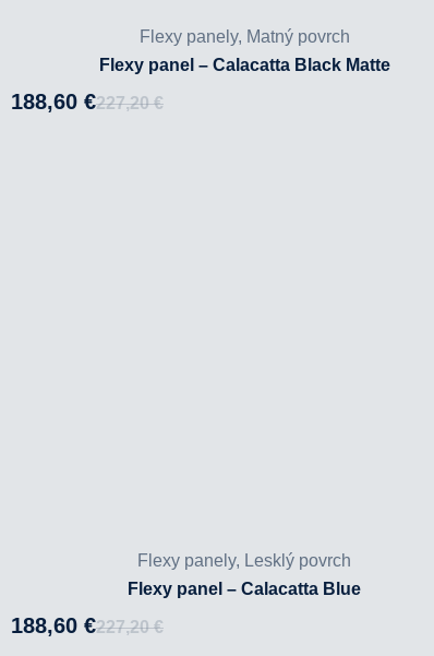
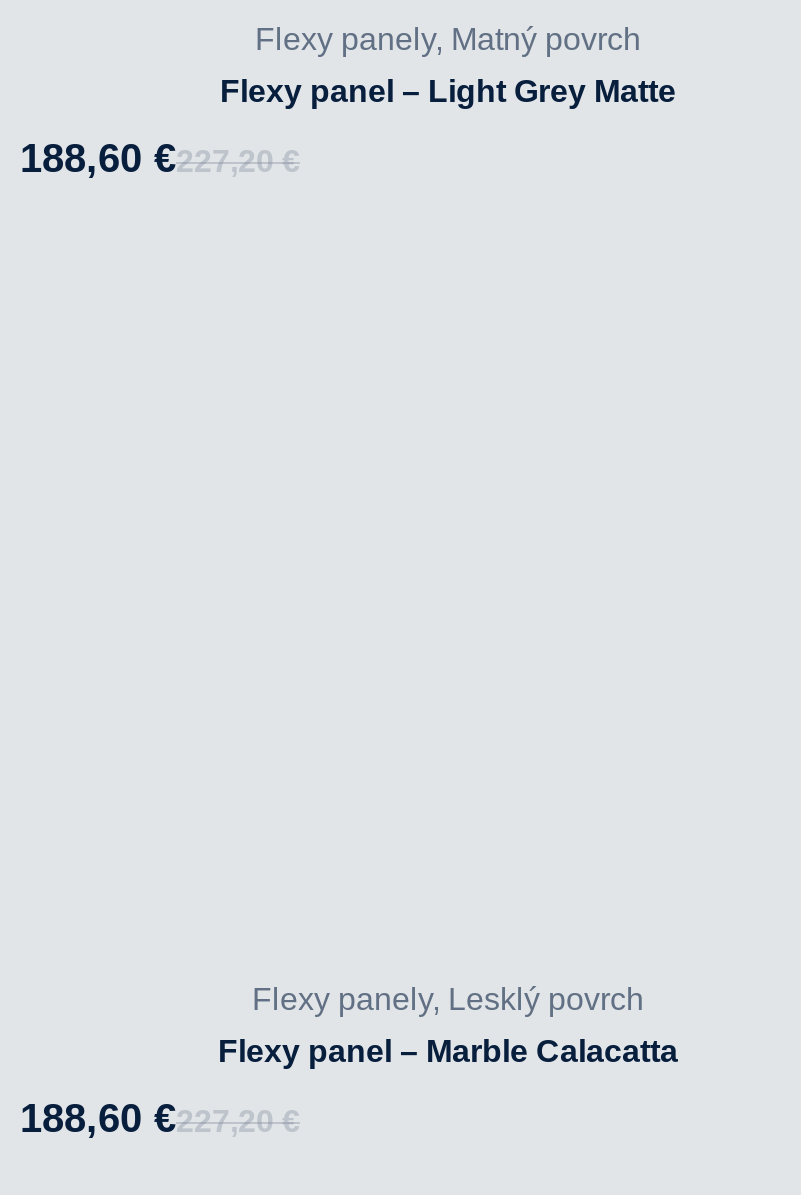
- Flexy panel – Calacatta Black Matte
+ Flexy panel – Light Grey Matte

- Flexy panel – Calacatta Blue
+ Flexy panel – Marble Calacatta
